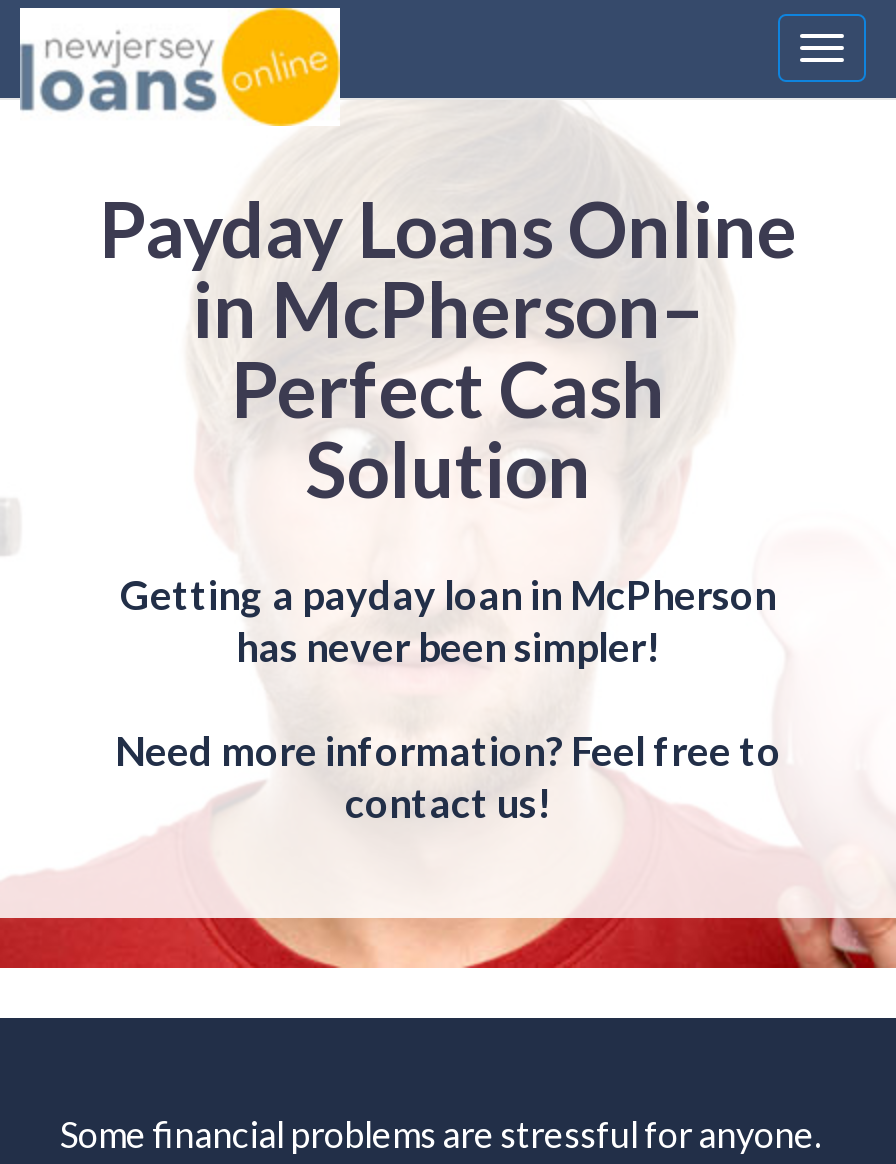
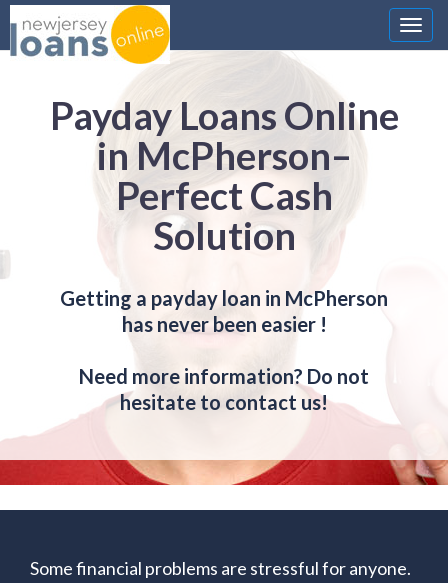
- has never been simpler!
+ has never been easier !

- Need more information? Feel free to
- contact us!
+ Need more information? Do not
+ hesitate to contact us!
